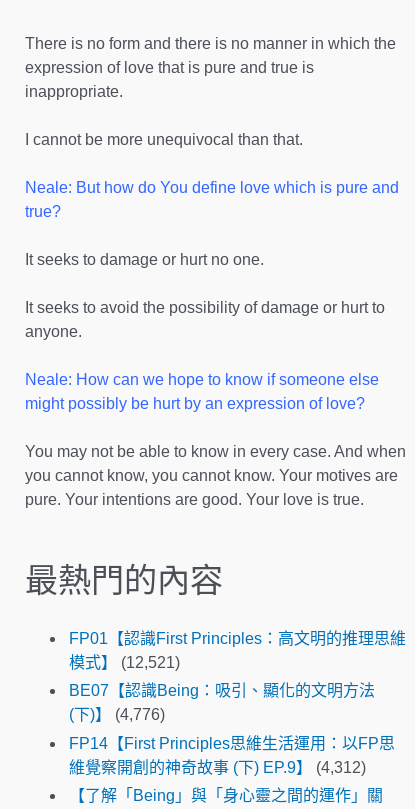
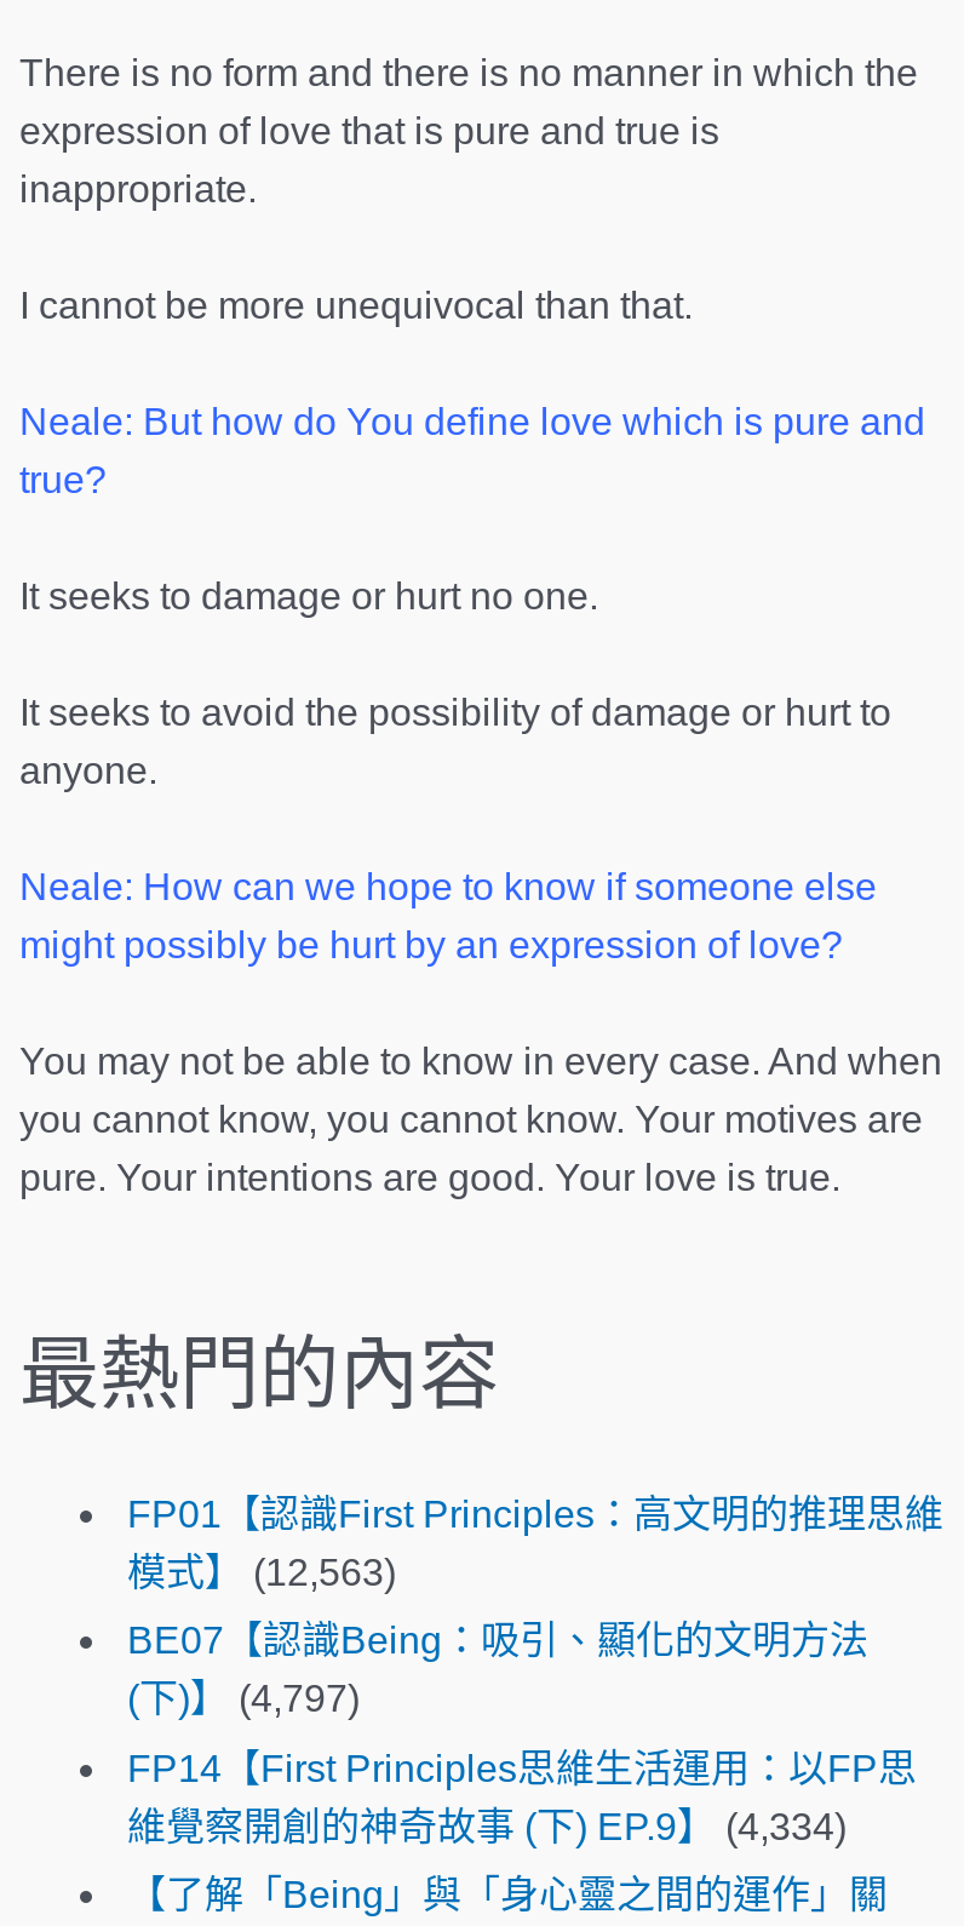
- 模式】 (12,521)
+ 模式】 (12,563)

- (下)】 (4,776)
+ (下)】 (4,797)

- 維覺察開創的神奇故事 (下) EP.9】 (4,312)
+ 維覺察開創的神奇故事 (下) EP.9】 (4,334)
